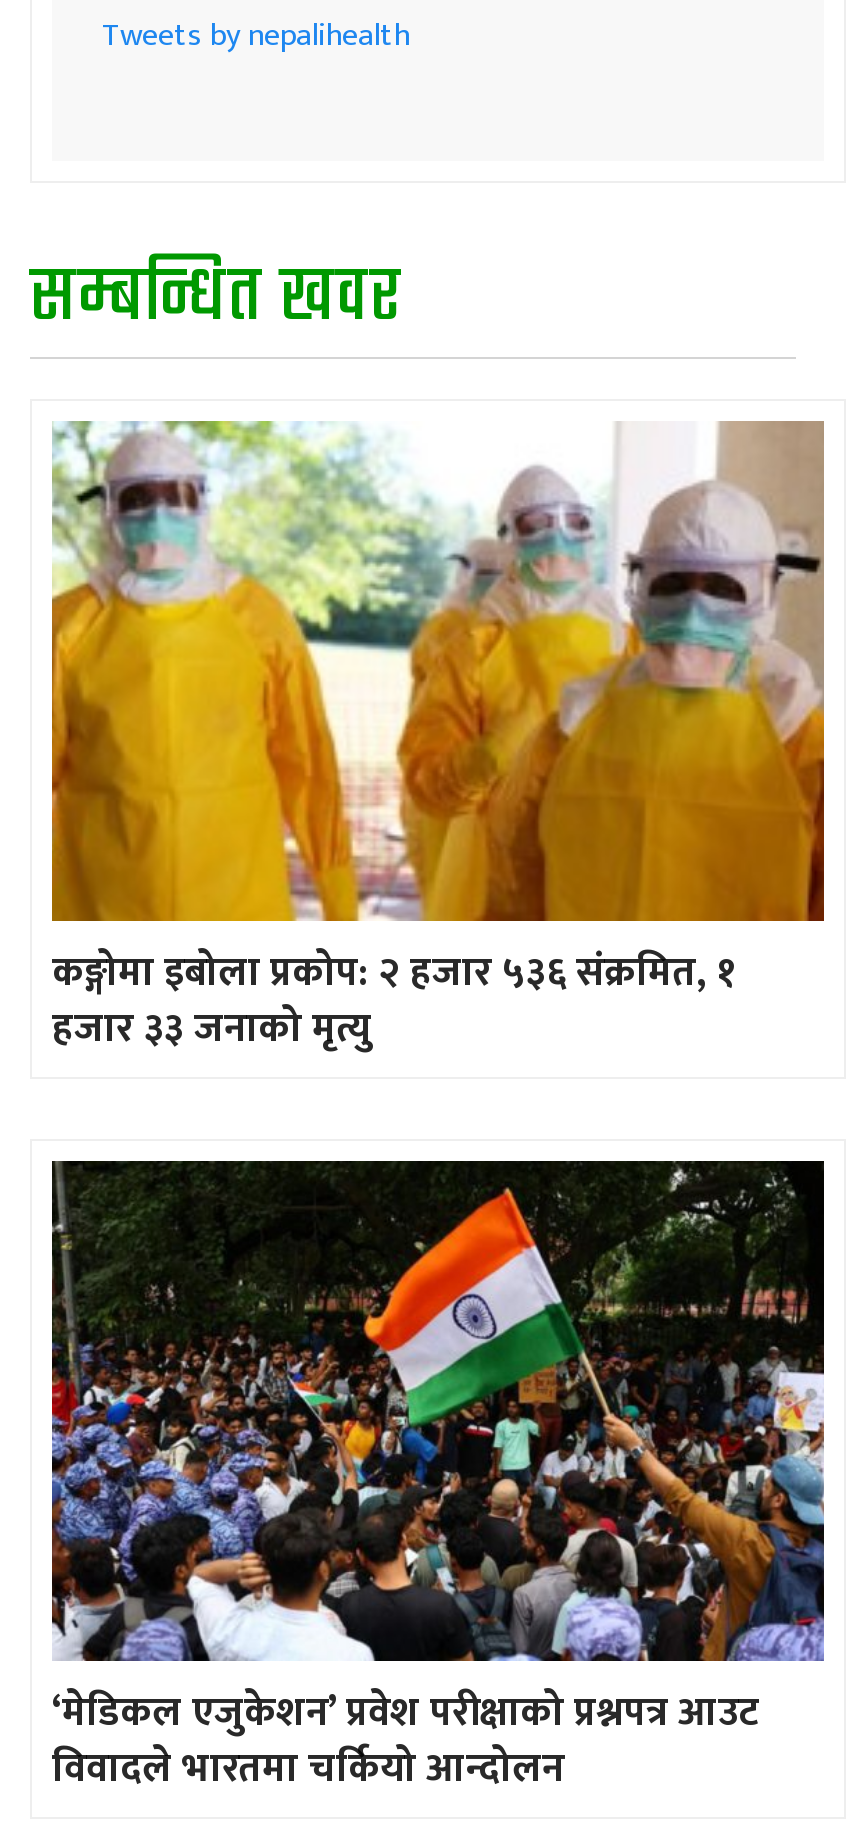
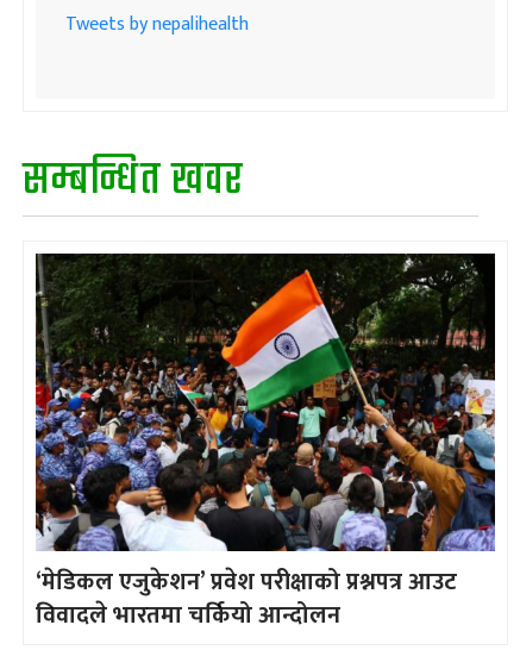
- [image]
- कङ्गोमा इबोला प्रकोप: २ हजार ५३६ संक्रमित, १
- हजार ३३ जनाको मृत्यु
